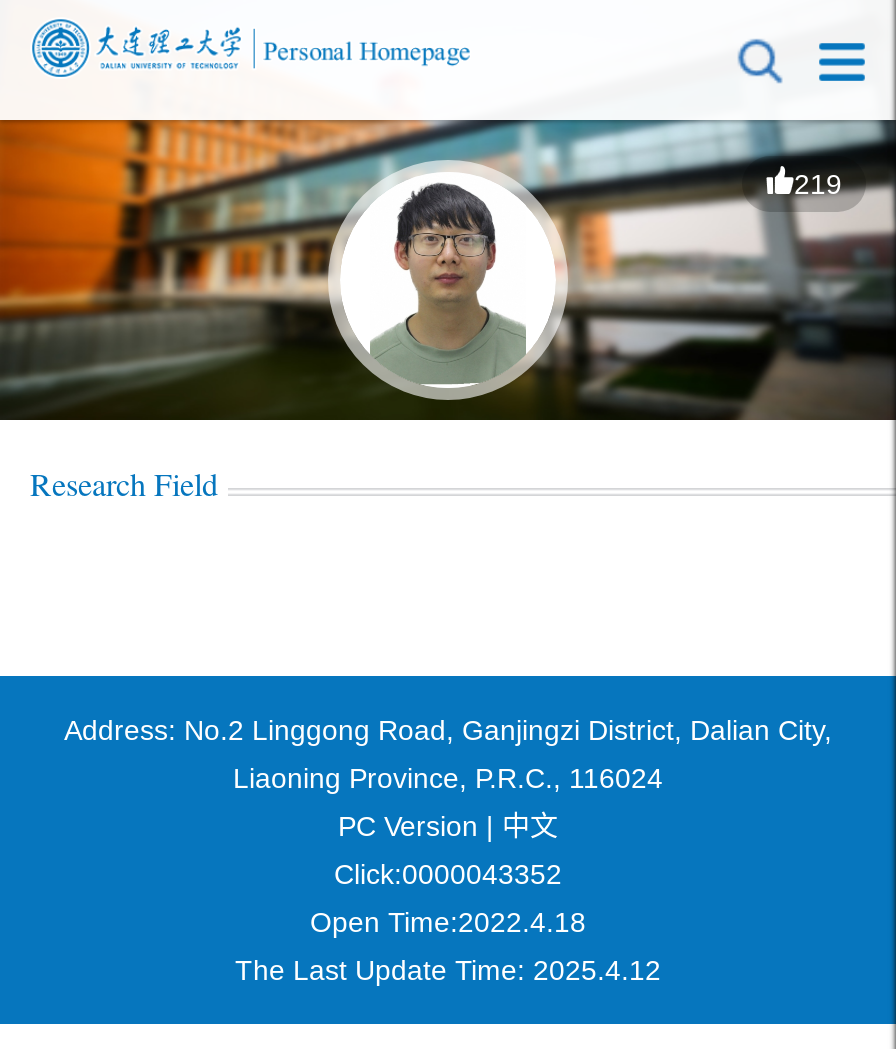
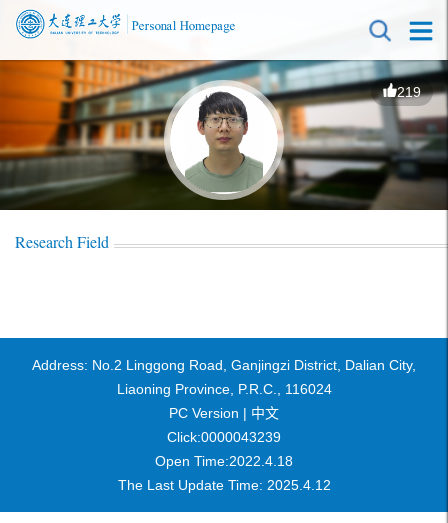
- Click:0000043352
+ Click:0000043239
